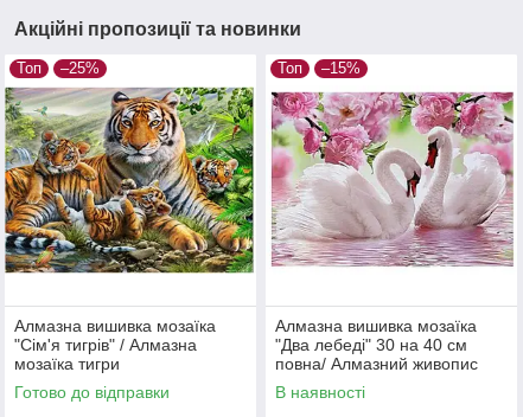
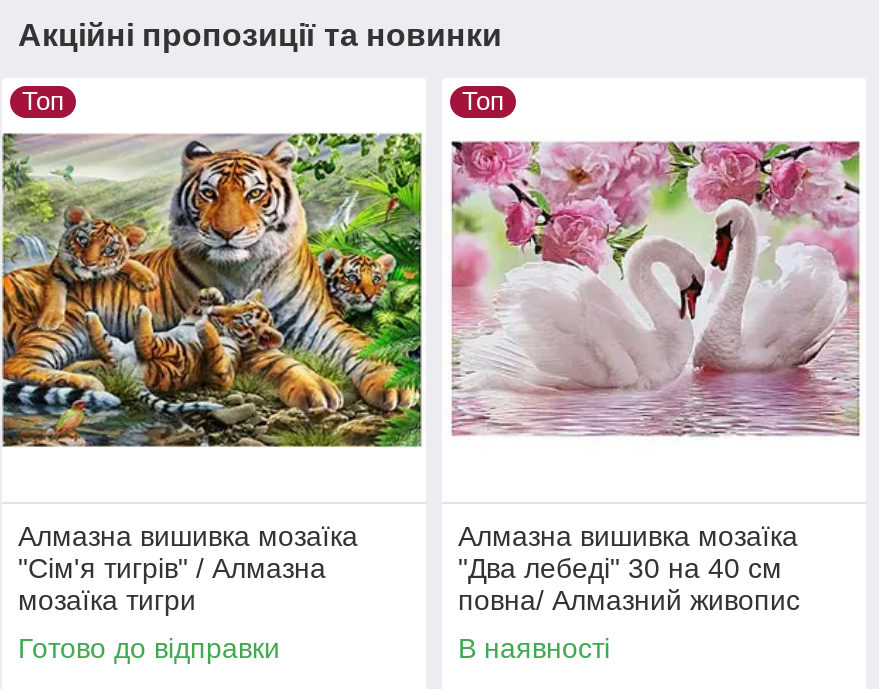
- –25%

- –15%
